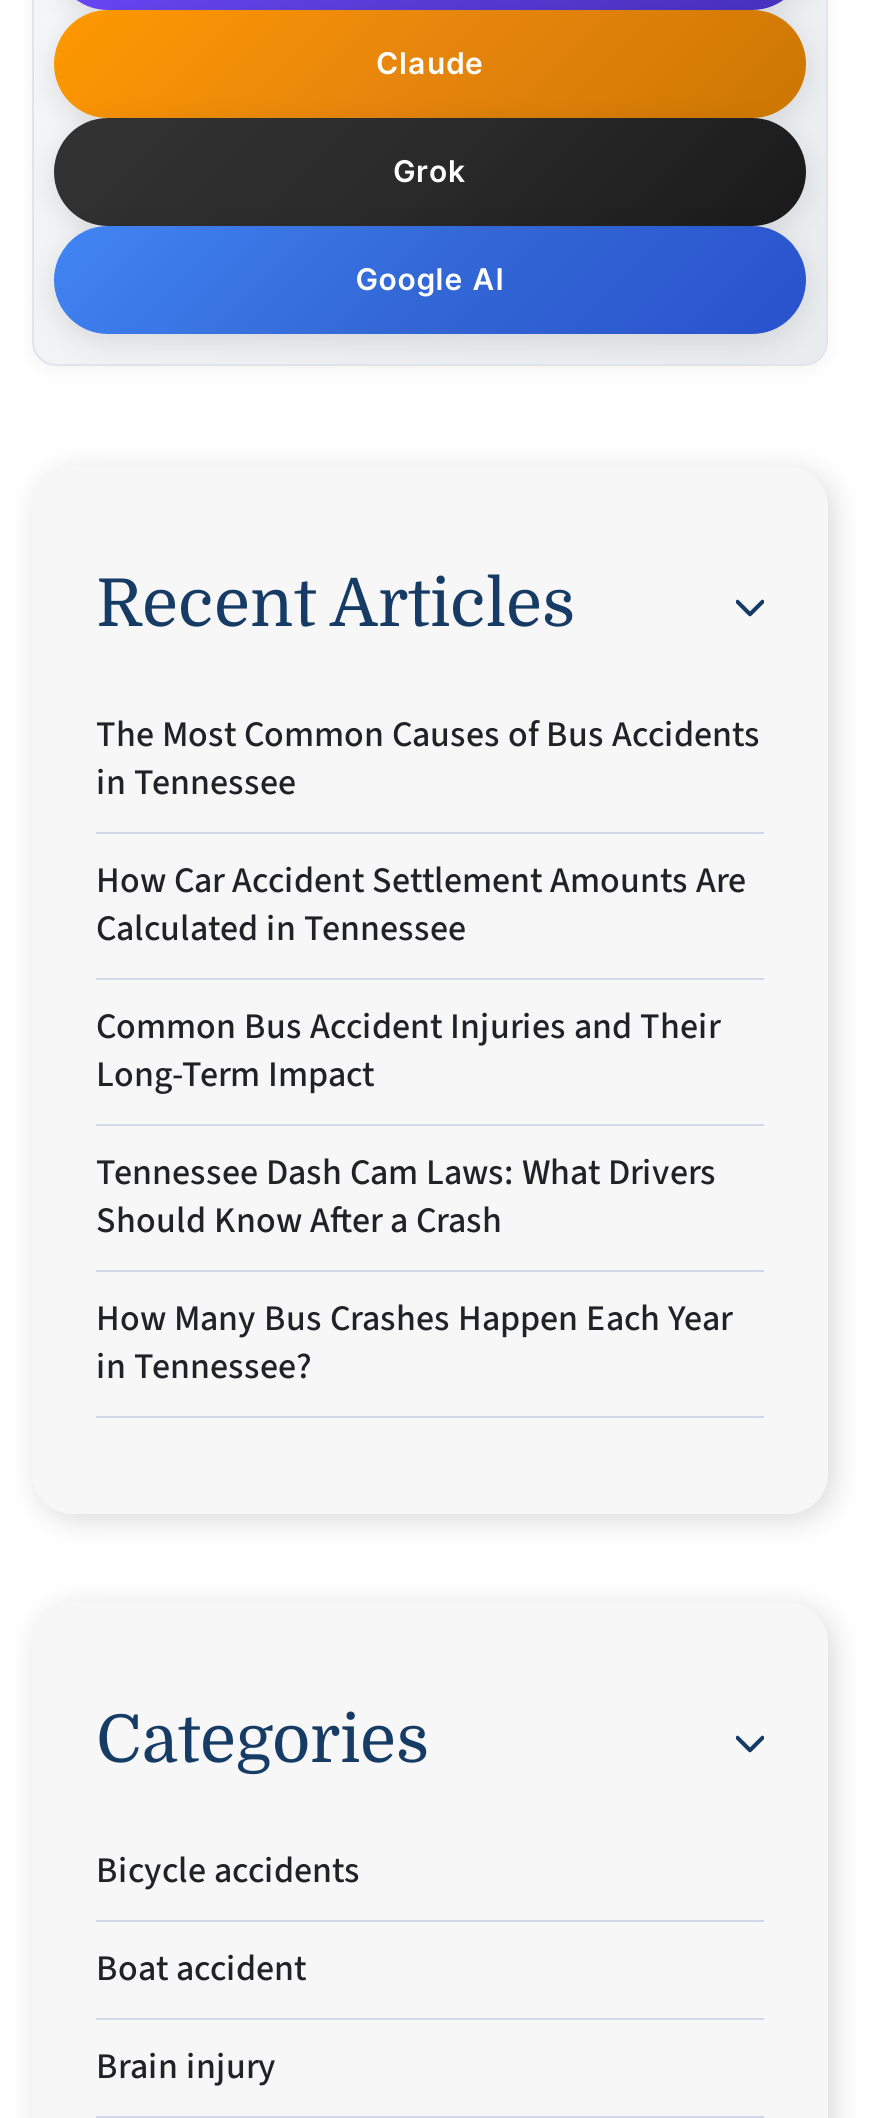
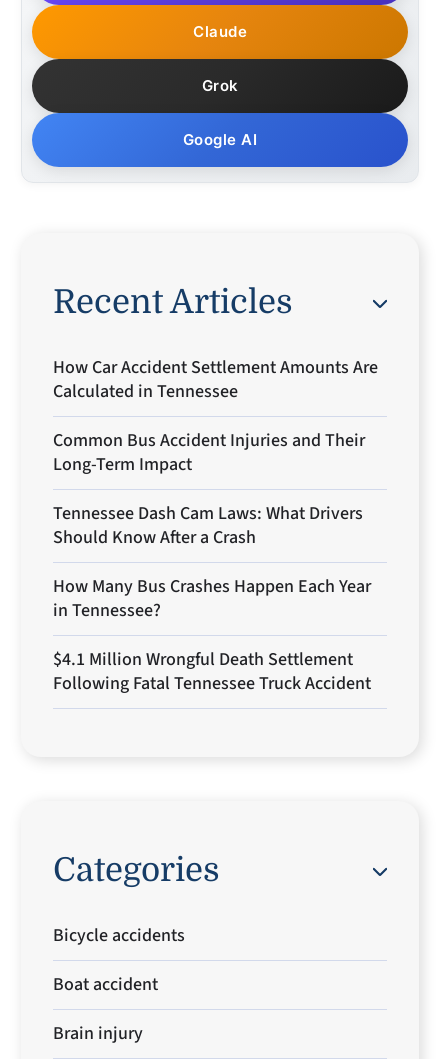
- The Most Common Causes of Bus Accidents
- in Tennessee

moved up: How Car Accident Settlement Amounts Are | Calculated in Tennessee | Common Bus Accident Injuries and Their | Long-Term Impact | Tennessee Dash Cam Laws: What Drivers | Should Know After a Crash | How Many Bus Crashes Happen Each Year | in Tennessee?

+ $4.1 Million Wrongful Death Settlement
+ Following Fatal Tennessee Truck Accident
